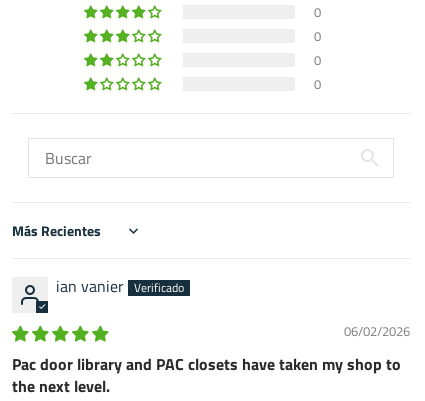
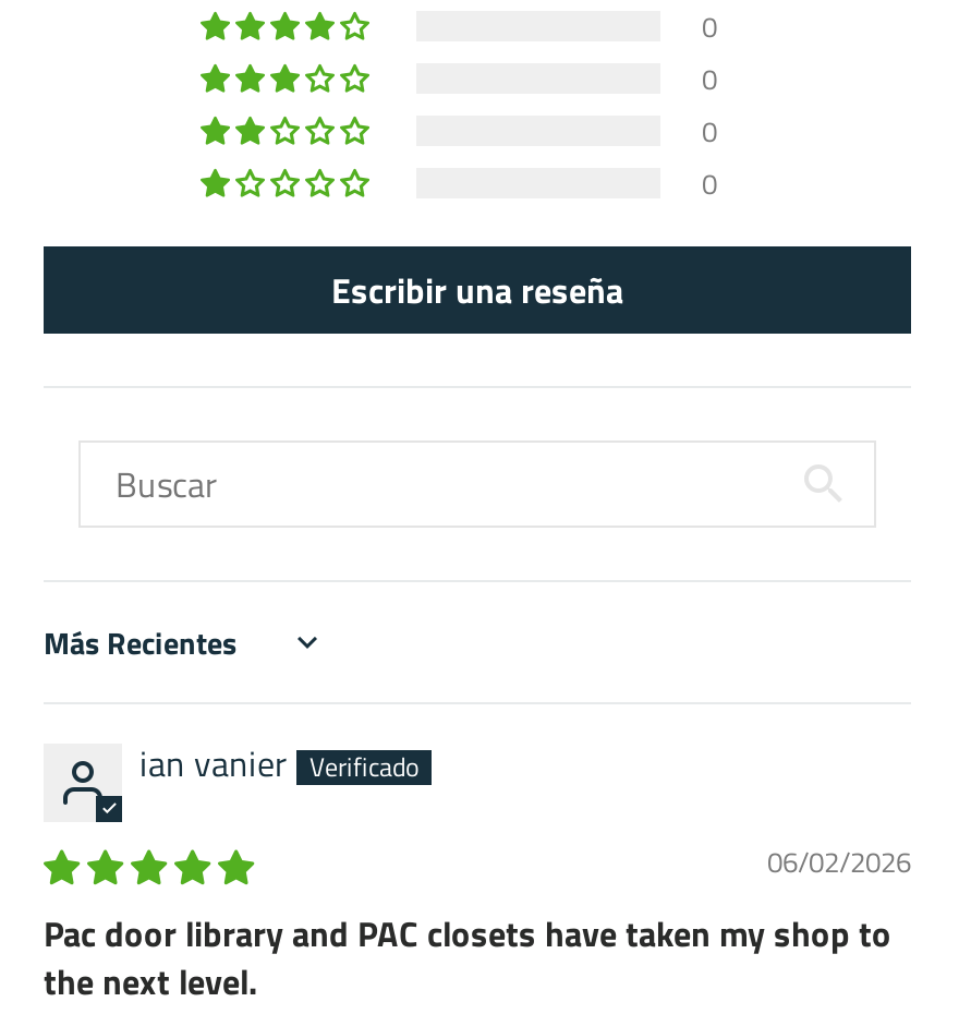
+ Escribir una reseña
